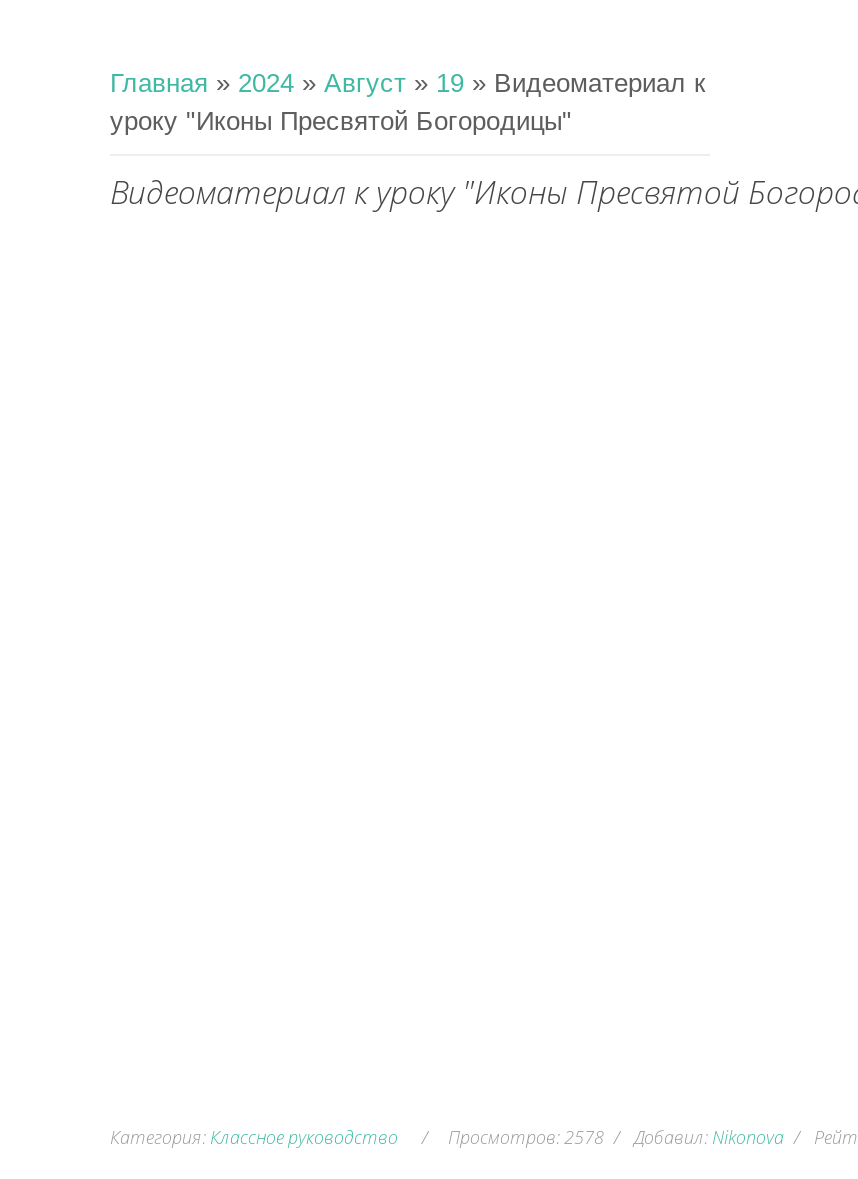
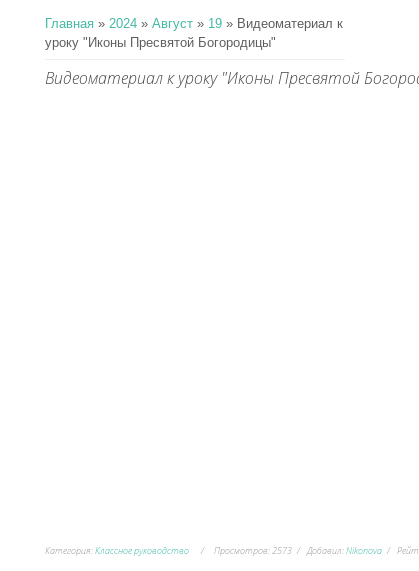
- Просмотров 2578
+ Просмотров 2573
